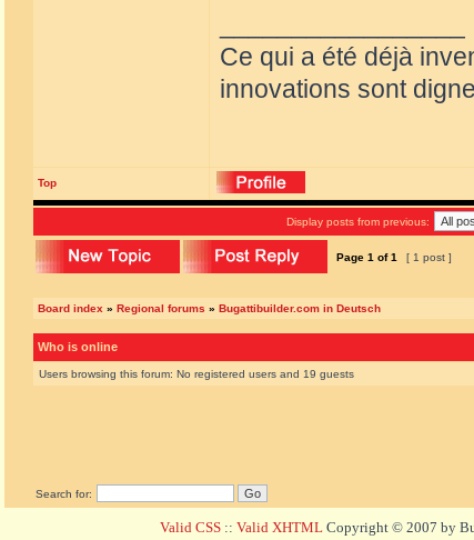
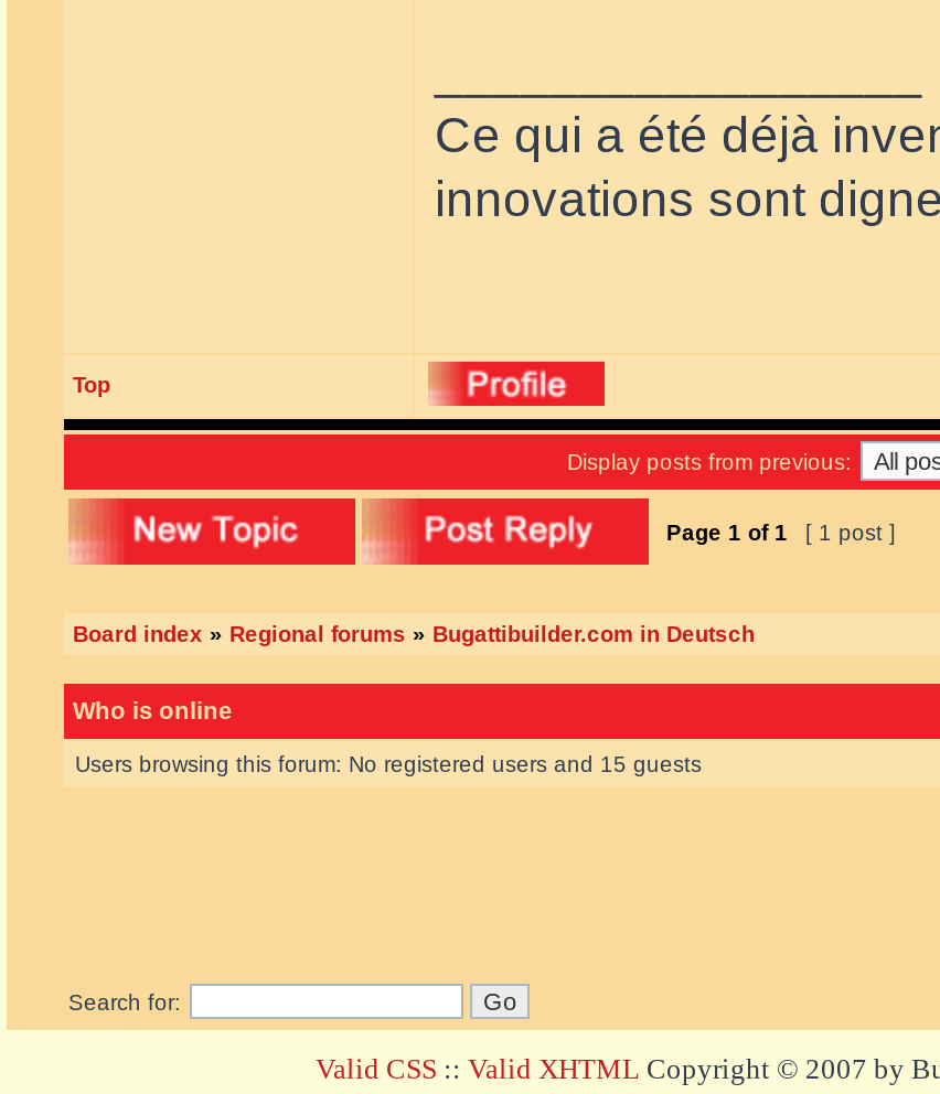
- Users browsing this forum: No registered users and 19 guests
+ Users browsing this forum: No registered users and 15 guests
